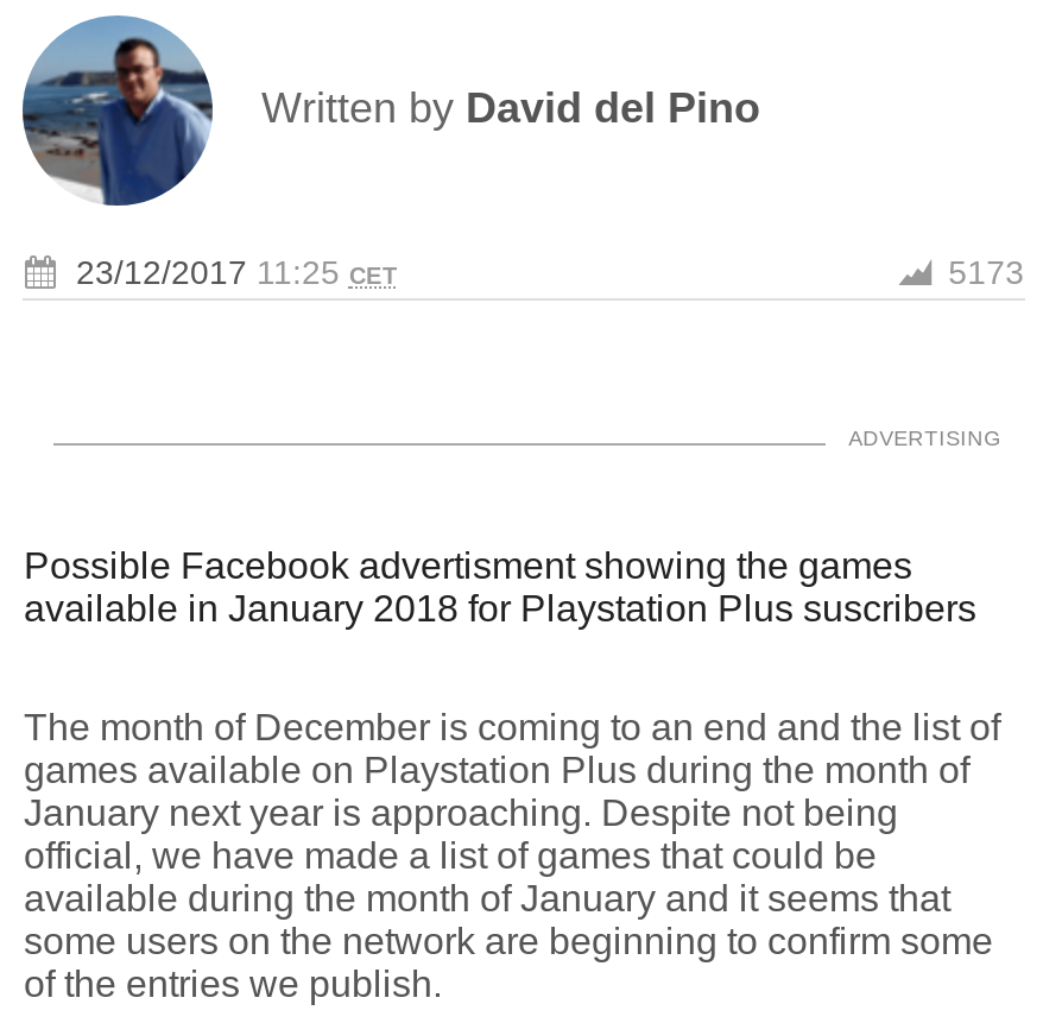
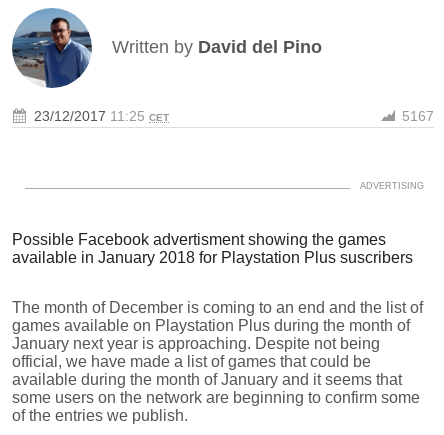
- 5173
+ 5167
